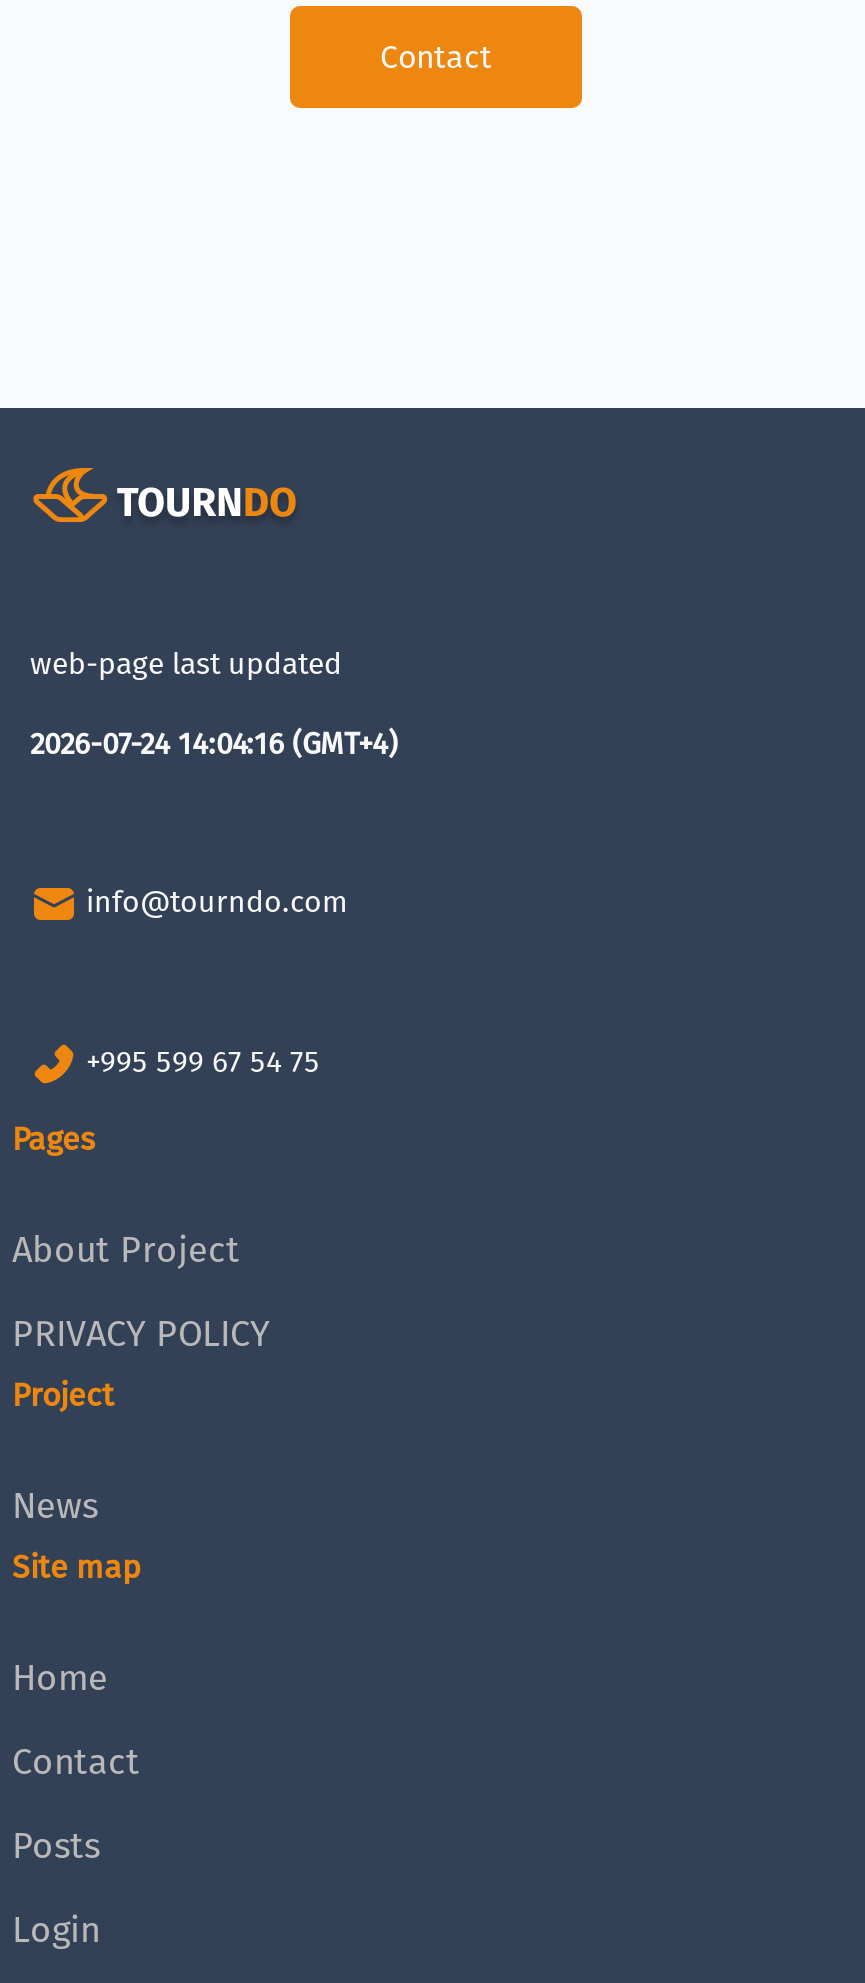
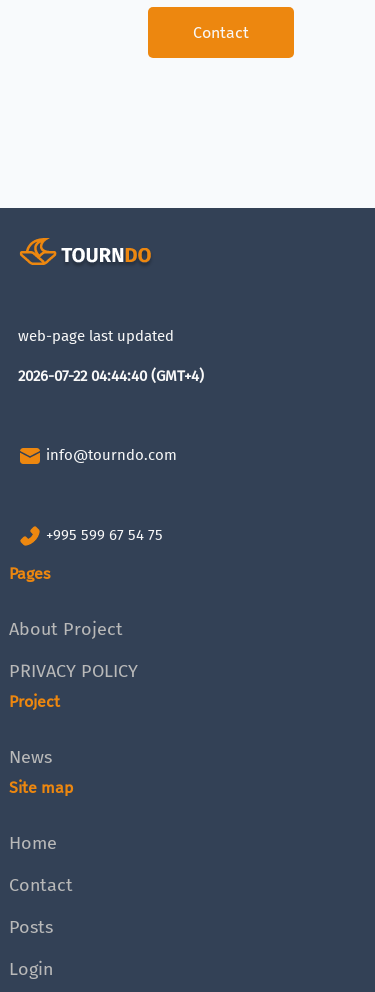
- 2026-07-24 14:04:16 (GMT+4)
+ 2026-07-22 04:44:40 (GMT+4)
